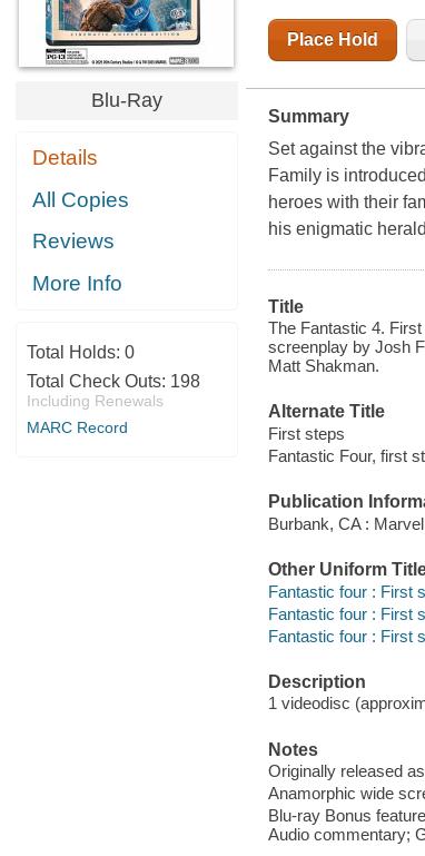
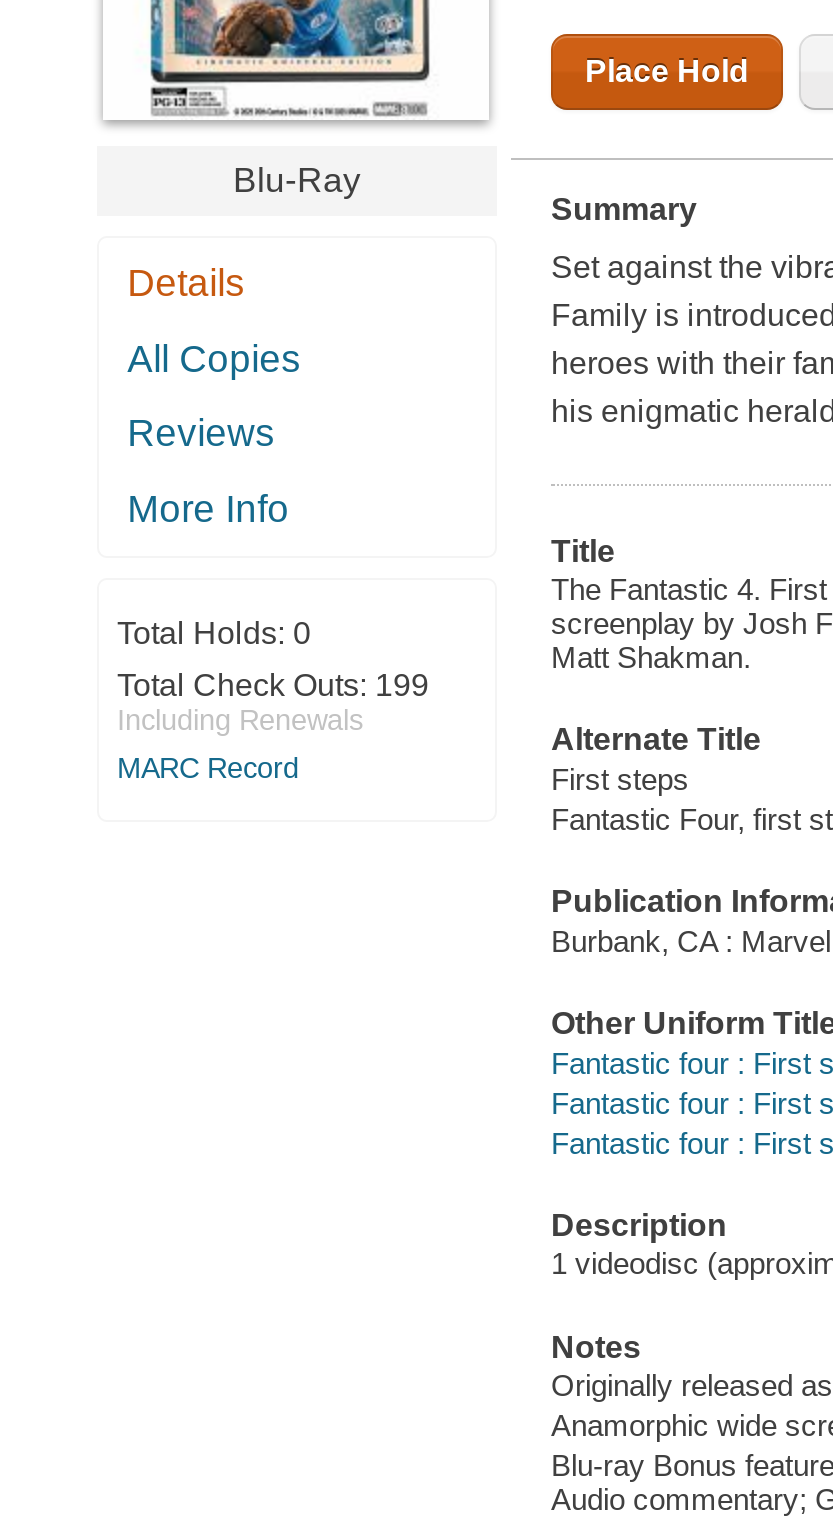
- Total Check Outs: 198
+ Total Check Outs: 199
